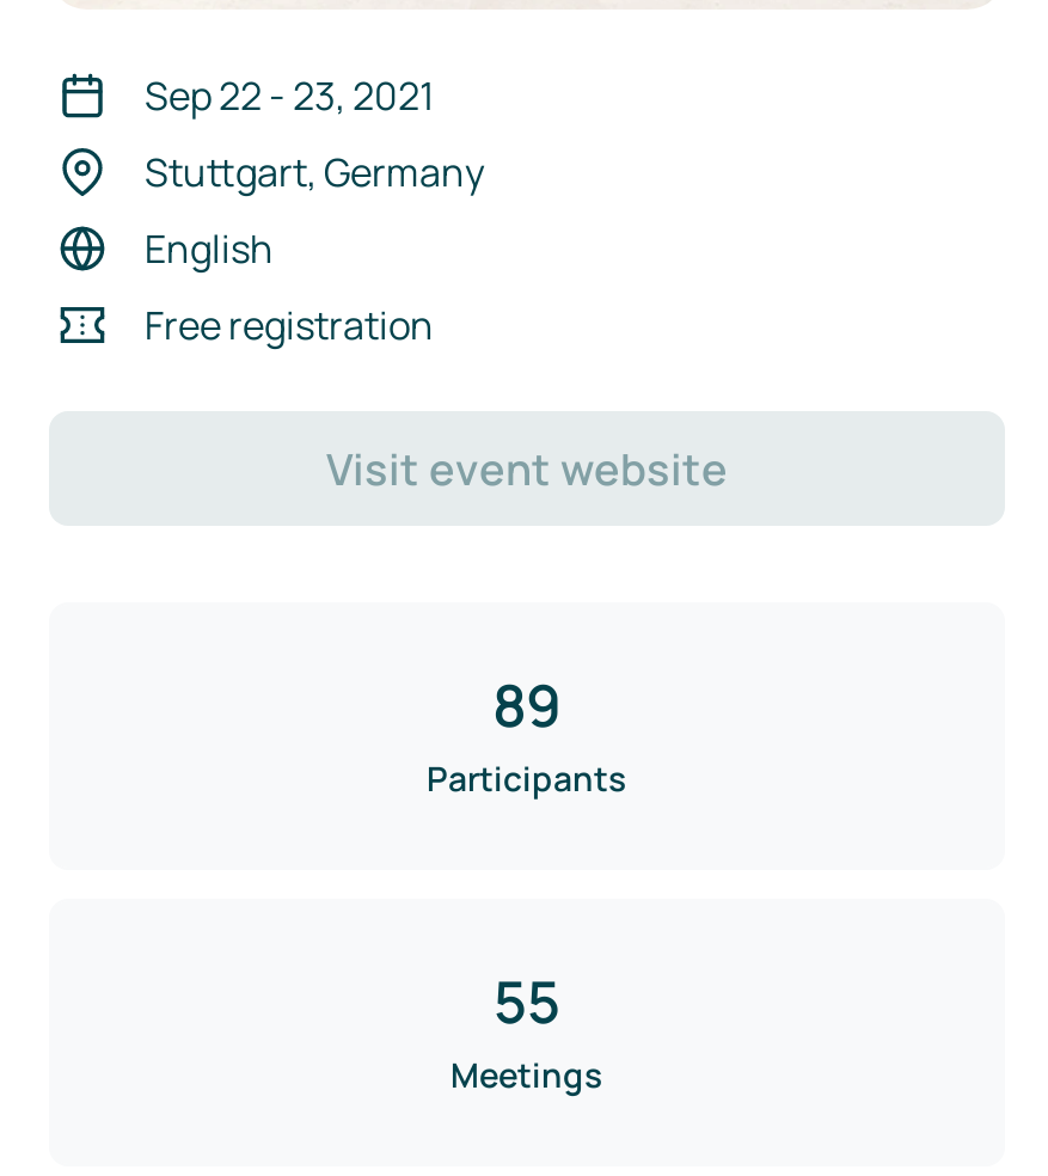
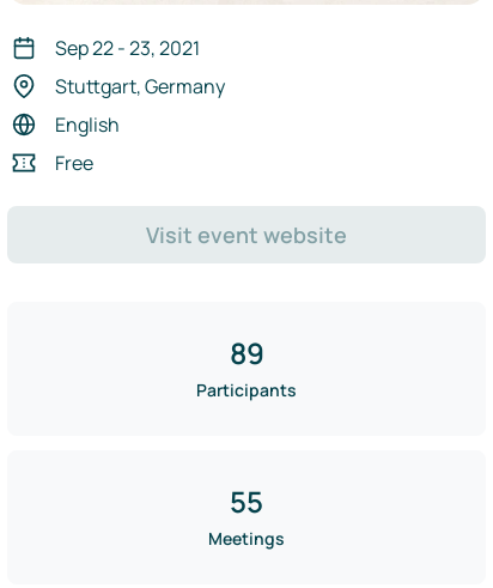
- Free registration
+ Free
